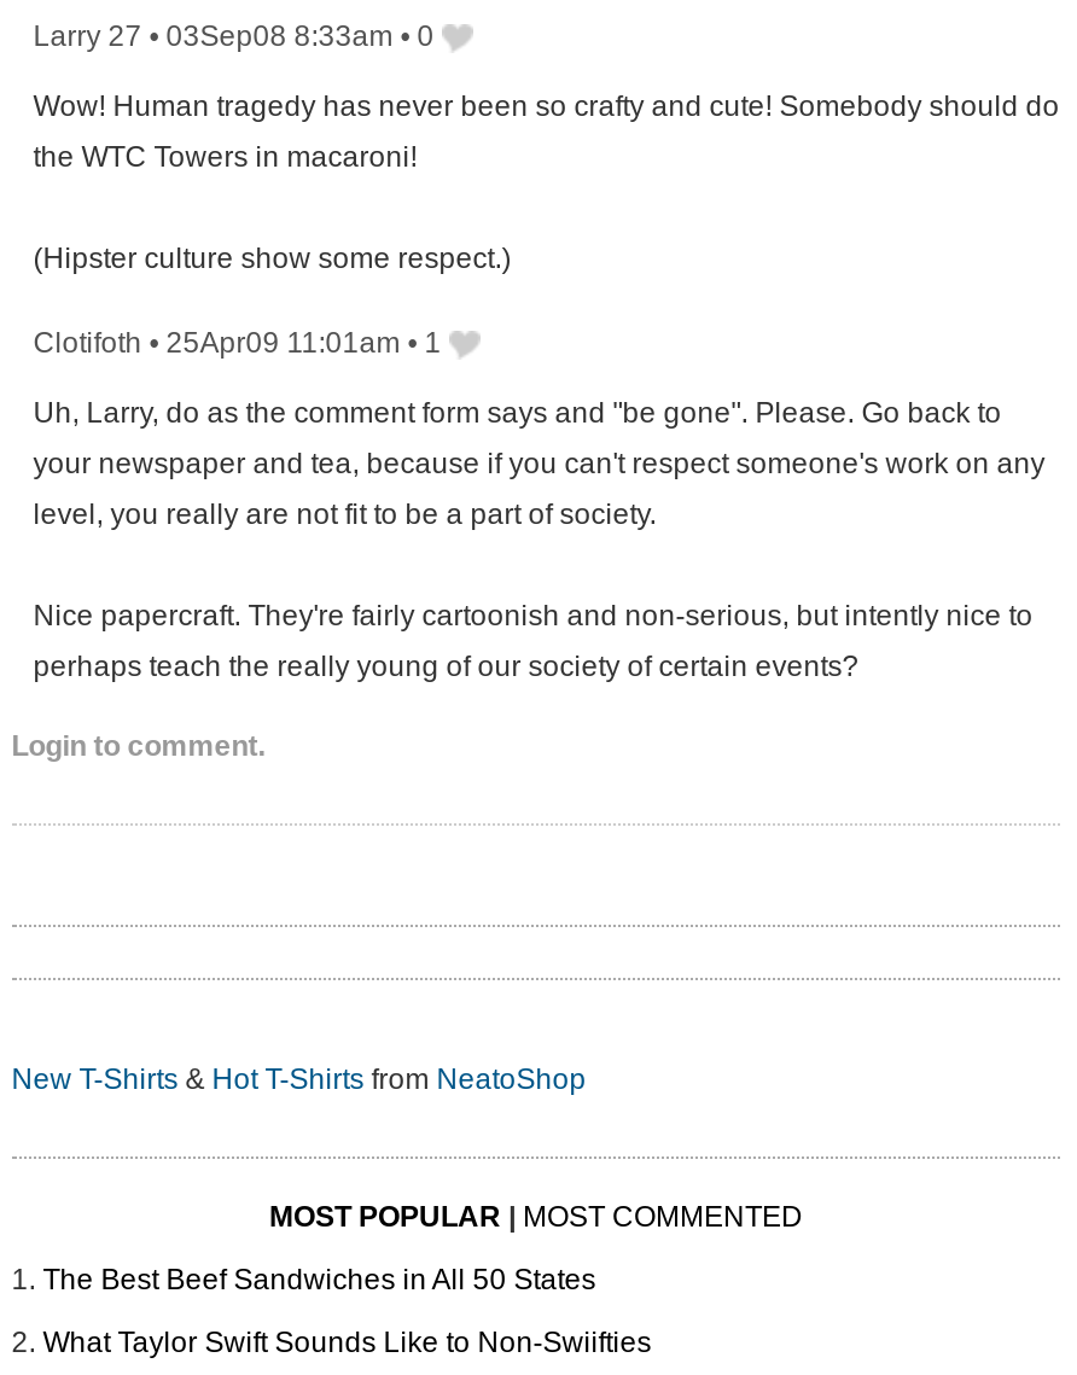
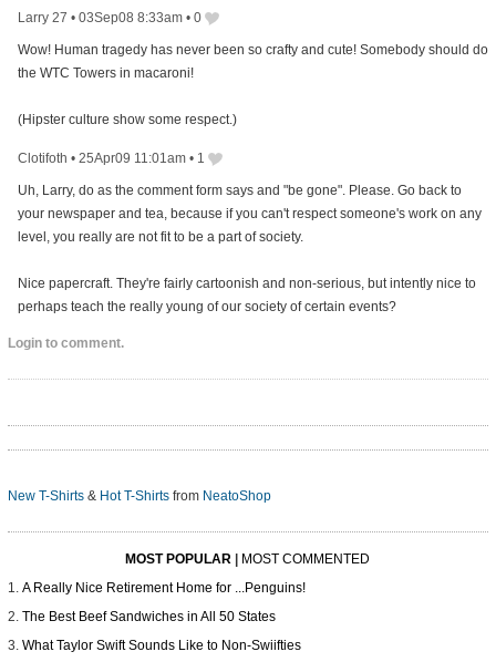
+ A Really Nice Retirement Home for ...Penguins!
